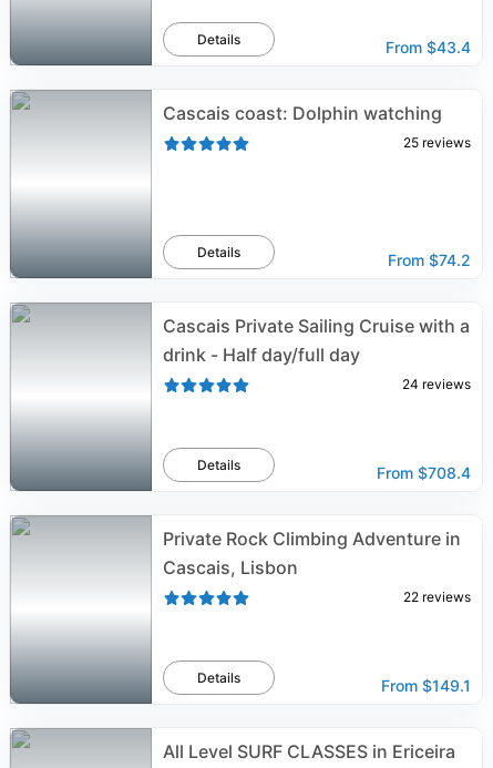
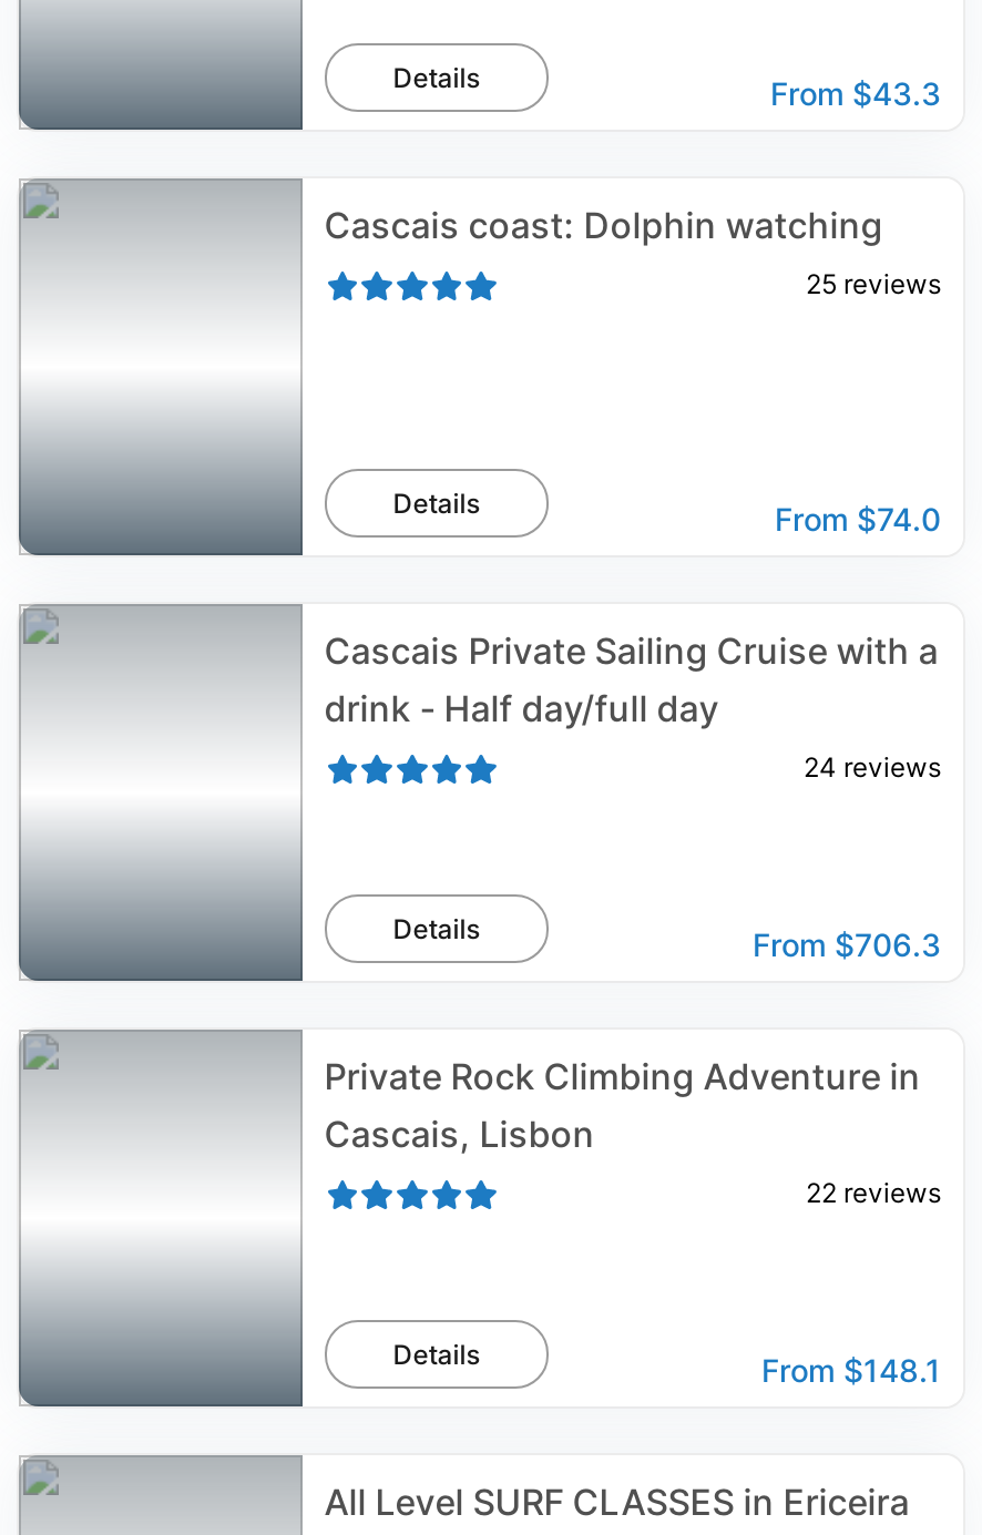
- From $43.4
+ From $43.3

- From $74.2
+ From $74.0

- From $708.4
+ From $706.3

- From $149.1
+ From $148.1
